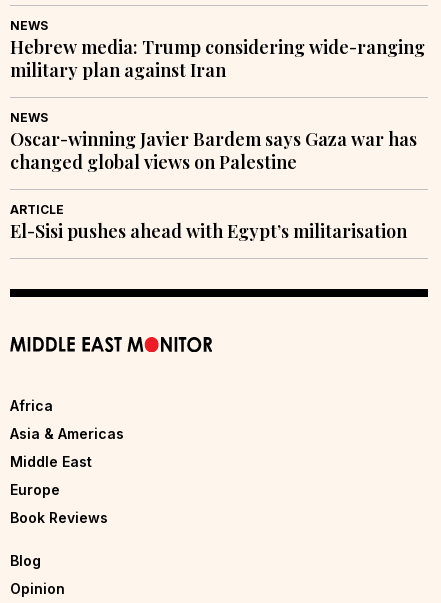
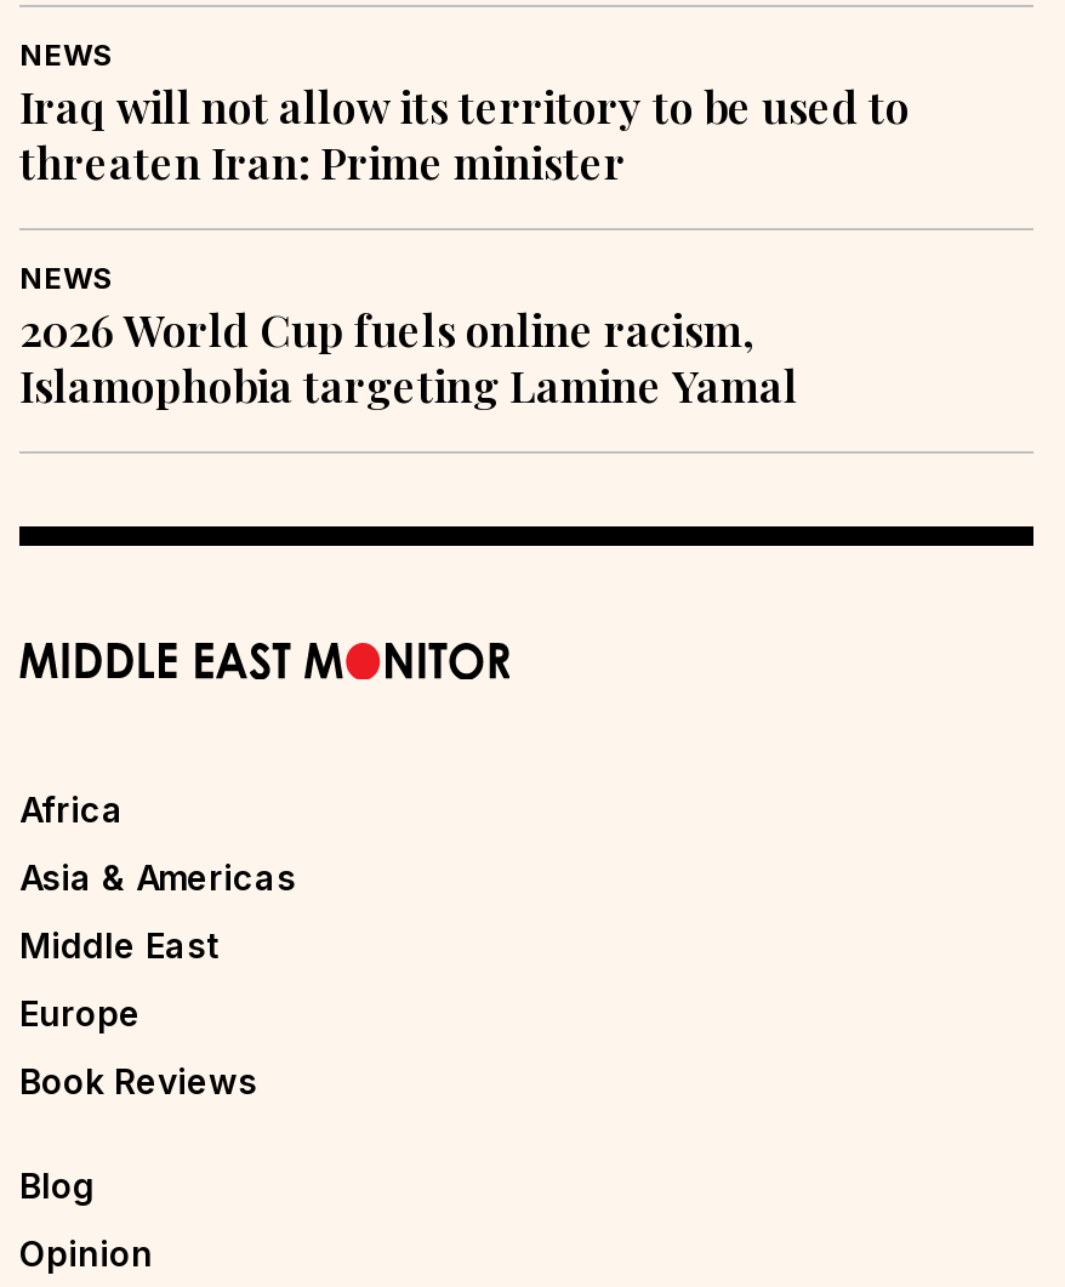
- Hebrew media: Trump considering wide-ranging
- military plan against Iran
+ Iraq will not allow its territory to be used to
+ threaten Iran: Prime minister

- Oscar-winning Javier Bardem says Gaza war has
- changed global views on Palestine
- ARTICLE
- El-Sisi pushes ahead with Egypt’s militarisation
+ 2026 World Cup fuels online racism,
+ Islamophobia targeting Lamine Yamal
